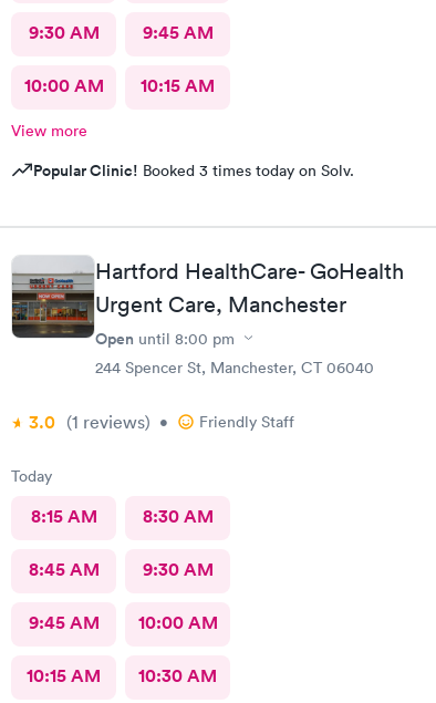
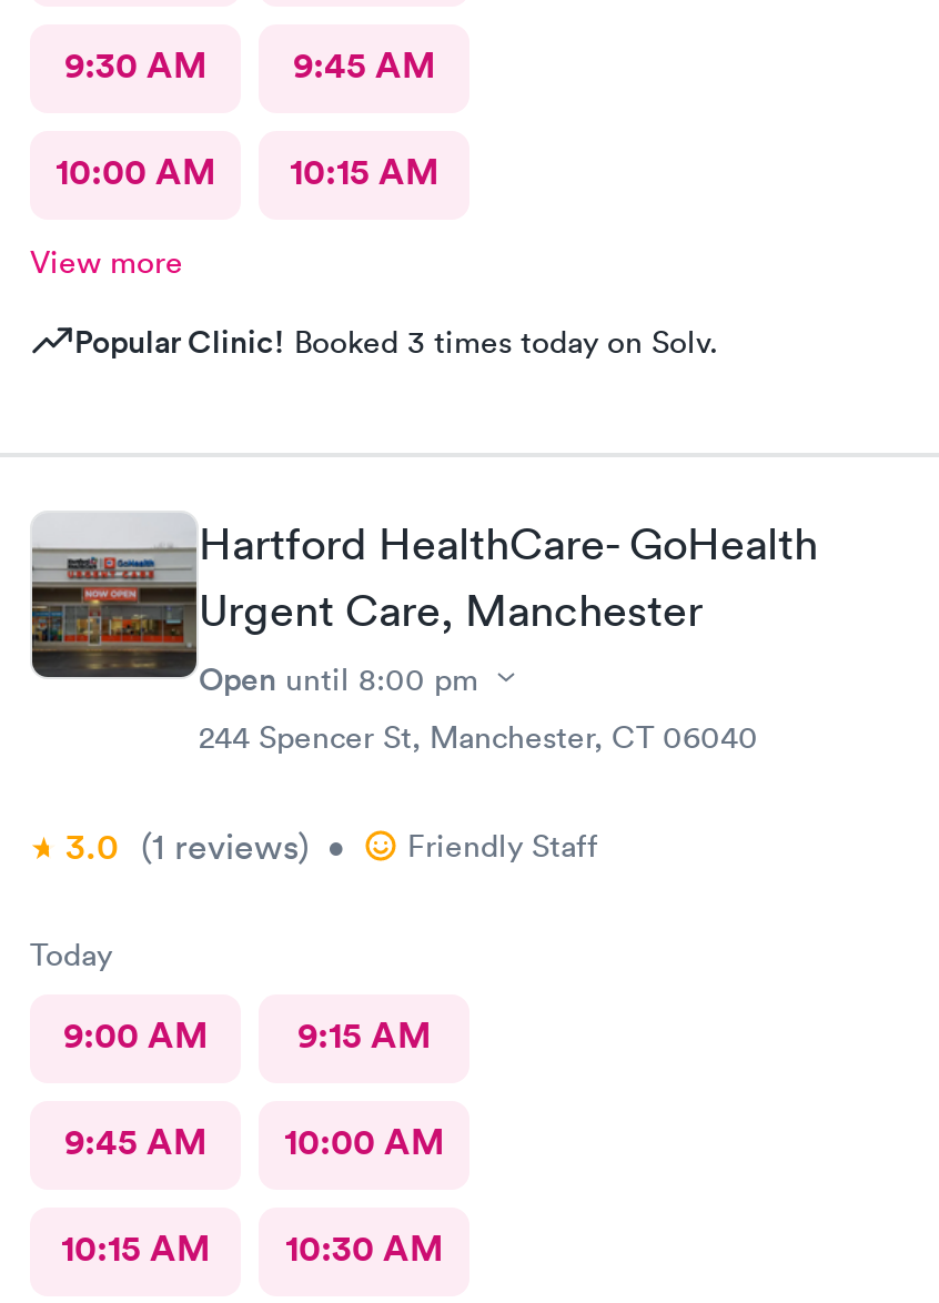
- 8:15 AM
- 8:30 AM
- 8:45 AM
- 9:30 AM
+ 9:00 AM
+ 9:15 AM
